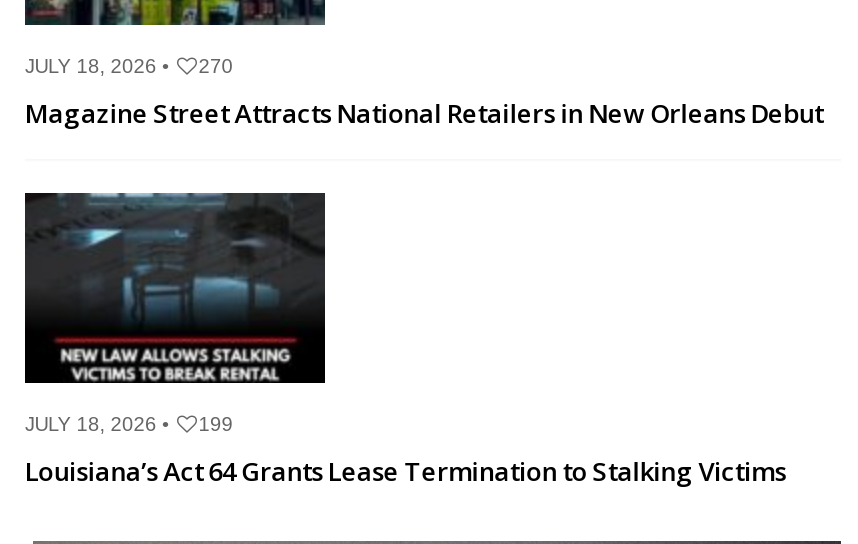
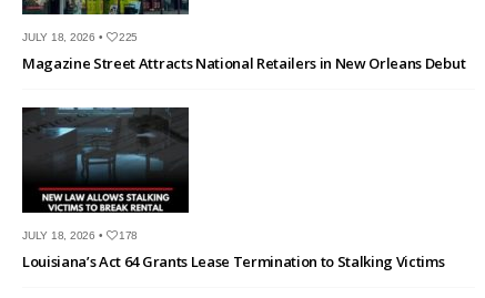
- JULY 18, 2026 • 270
+ JULY 18, 2026 • 225

- JULY 18, 2026 • 199
+ JULY 18, 2026 • 178
